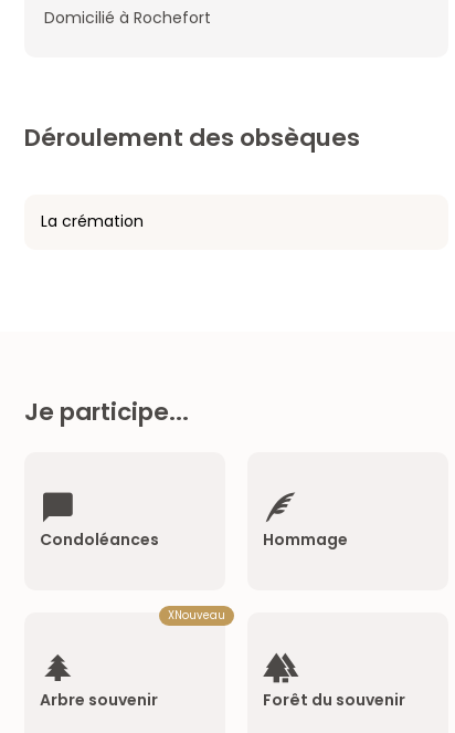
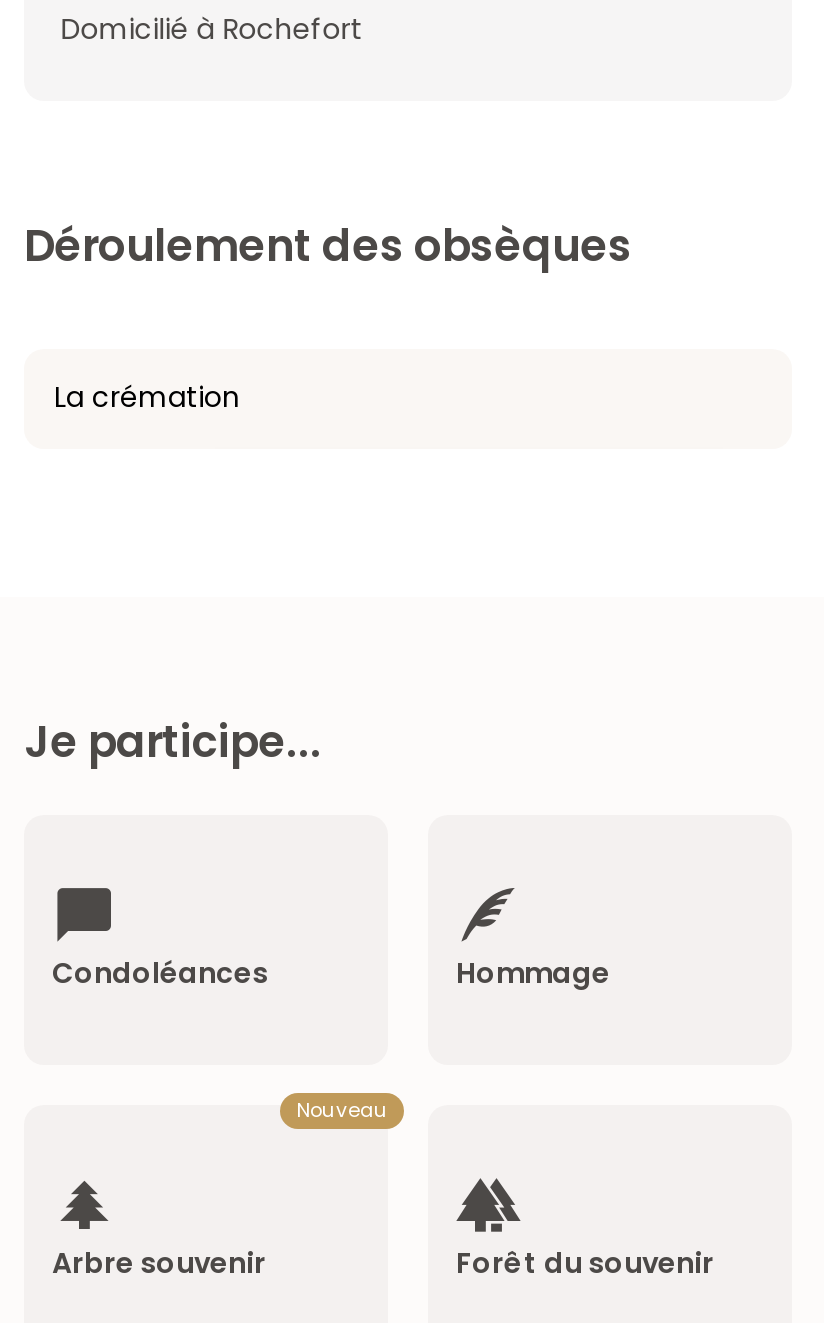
- XNouveau
+ Nouveau
